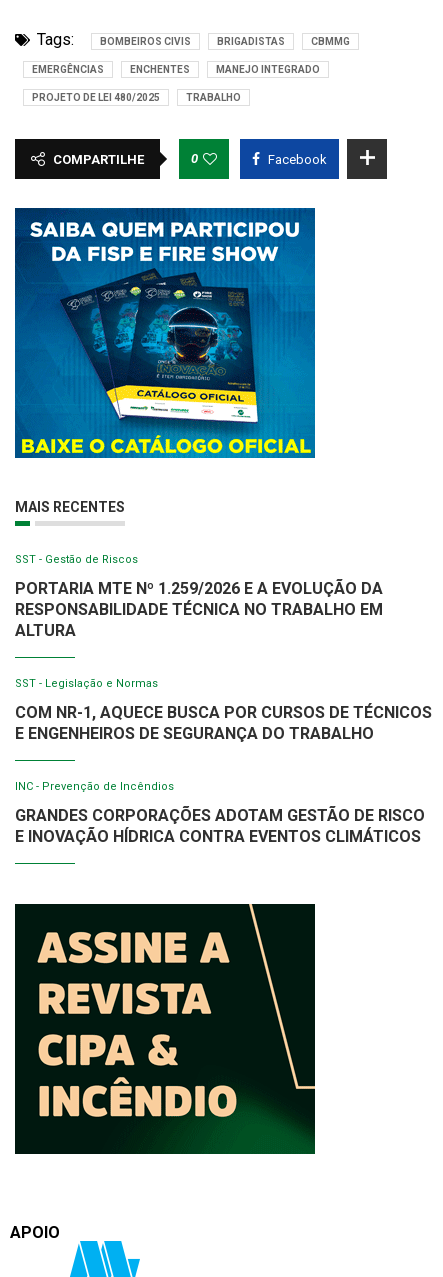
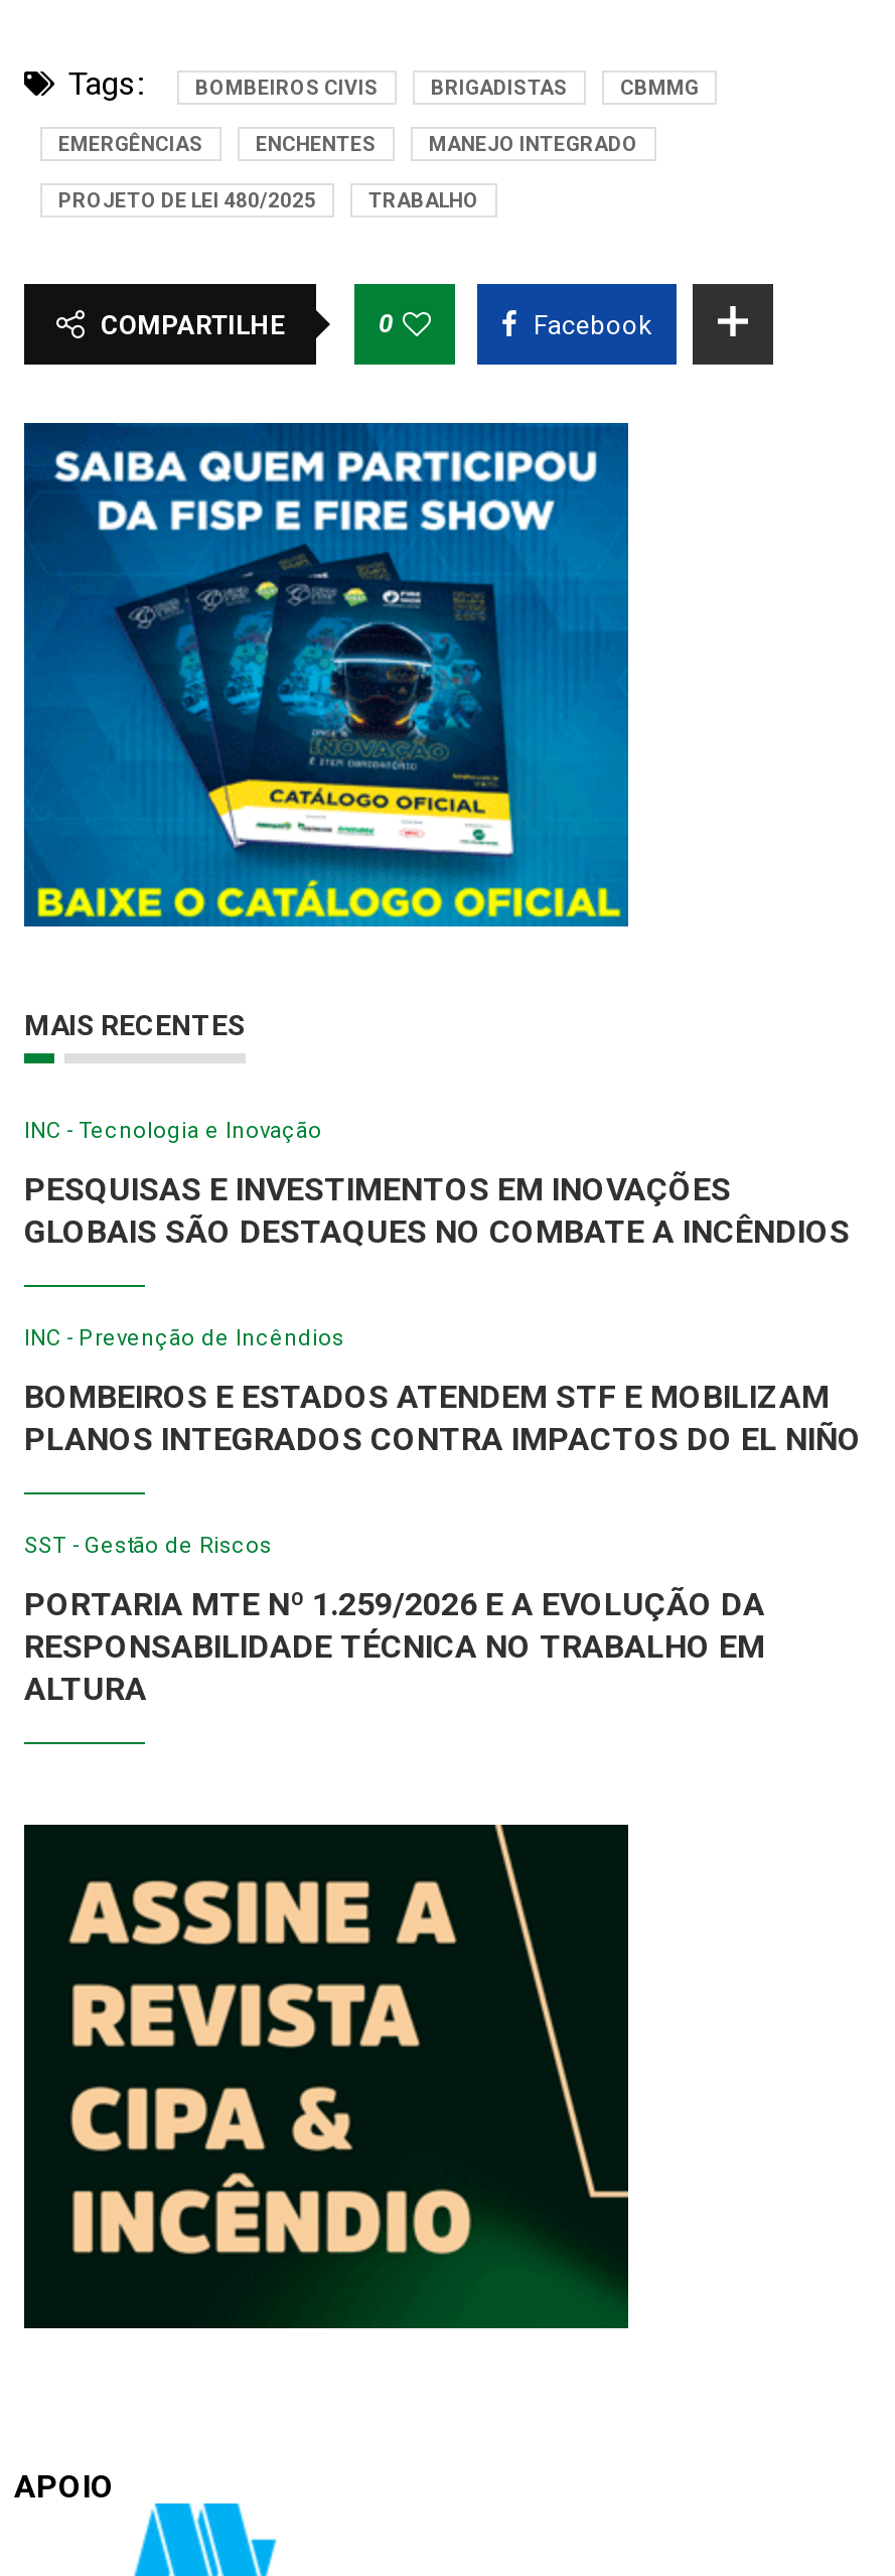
+ INC - Tecnologia e Inovação
+ PESQUISAS E INVESTIMENTOS EM INOVAÇÕES
+ GLOBAIS SÃO DESTAQUES NO COMBATE A INCÊNDIOS
+ BOMBEIROS E ESTADOS ATENDEM STF E MOBILIZAM
+ PLANOS INTEGRADOS CONTRA IMPACTOS DO EL NIÑO

moved down: SST - Gestão de Riscos | PORTARIA MTE Nº 1.259/2026 E A EVOLUÇÃO DA | RESPONSABILIDADE TÉCNICA NO TRABALHO EM | ALTURA

- SST - Legislação e Normas
- COM NR-1, AQUECE BUSCA POR CURSOS DE TÉCNICOS
- E ENGENHEIROS DE SEGURANÇA DO TRABALHO
- GRANDES CORPORAÇÕES ADOTAM GESTÃO DE RISCO
- E INOVAÇÃO HÍDRICA CONTRA EVENTOS CLIMÁTICOS

moved up: INC - Prevenção de Incêndios
